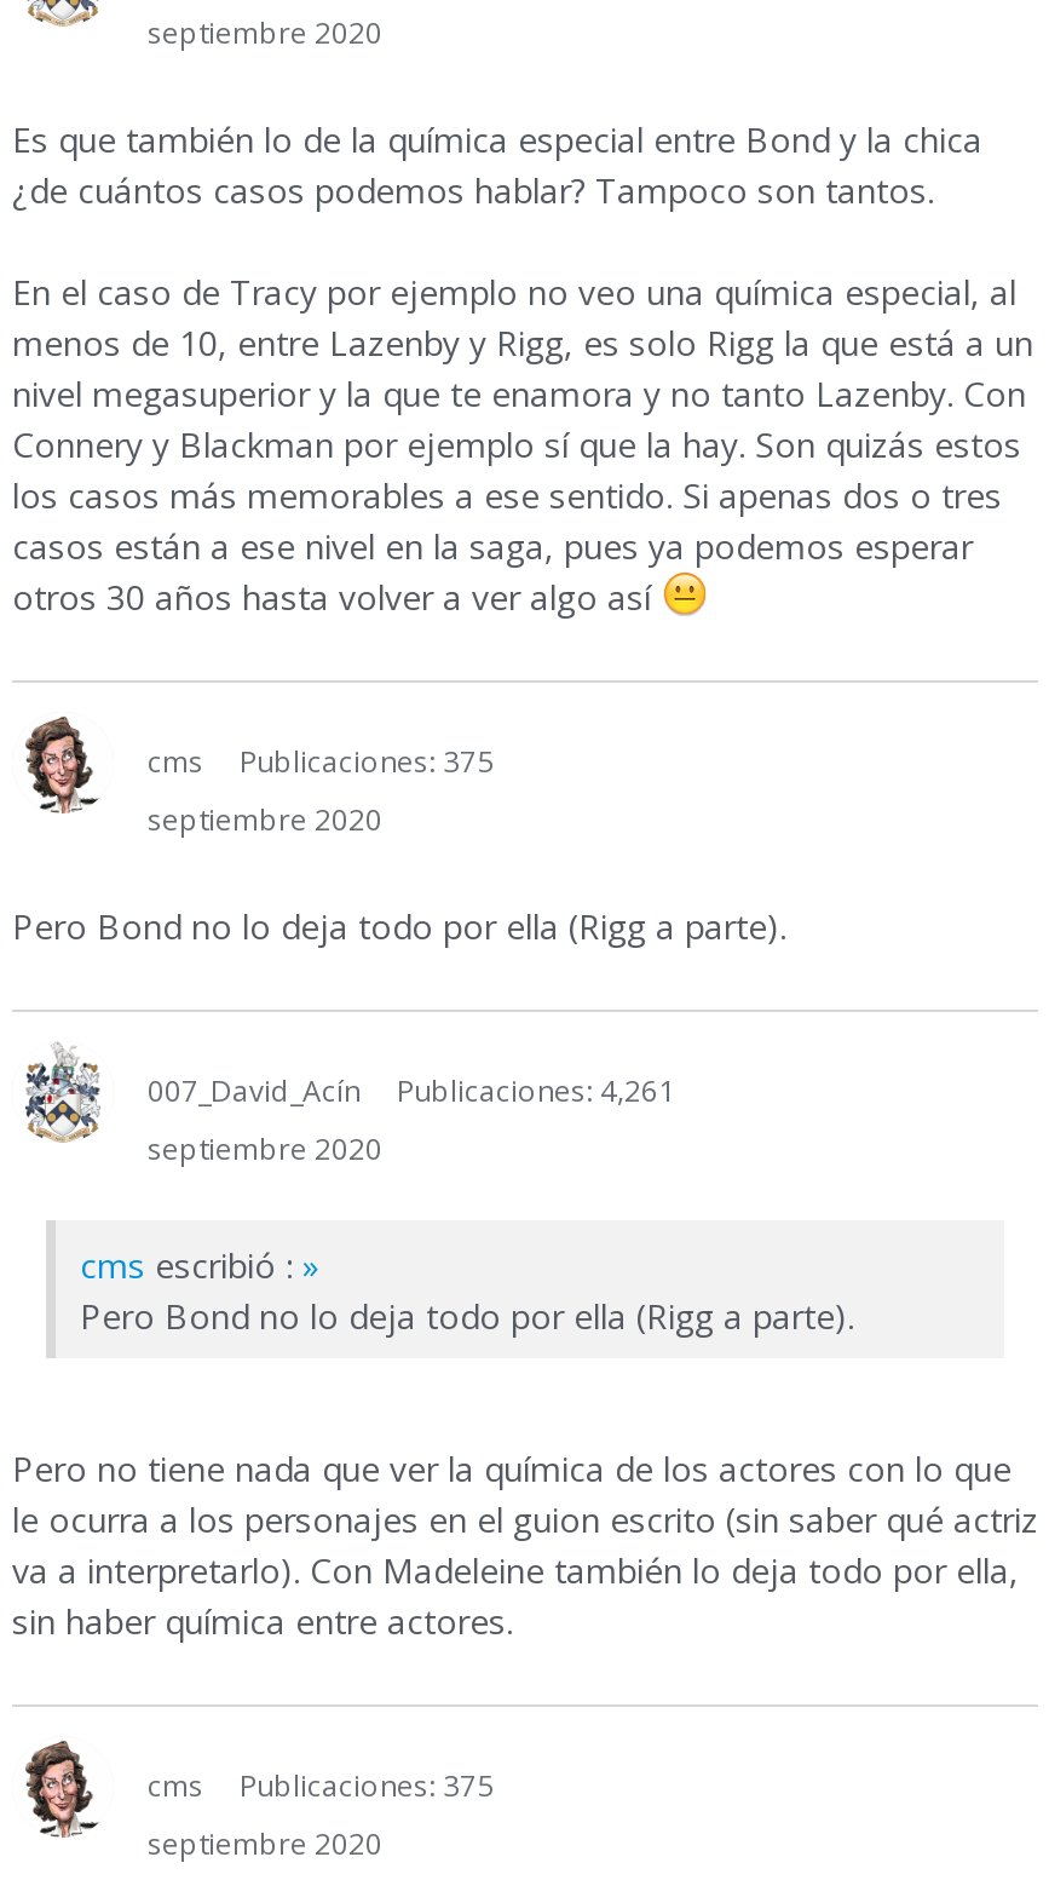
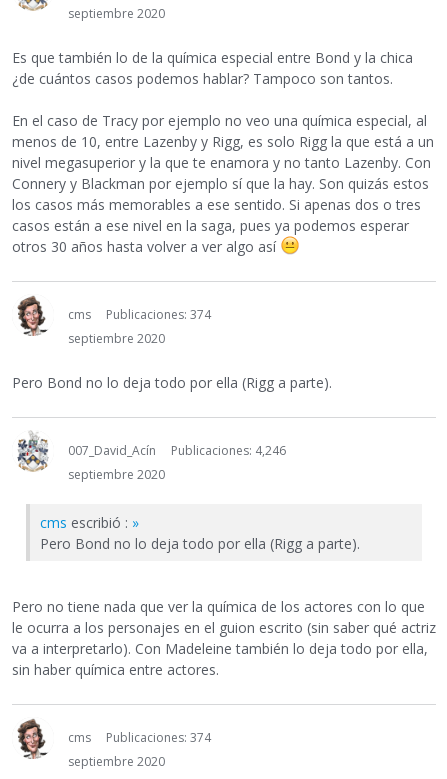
- Publicaciones: 375
+ Publicaciones: 374

- Publicaciones: 4,261
+ Publicaciones: 4,246

- Publicaciones: 375
+ Publicaciones: 374
